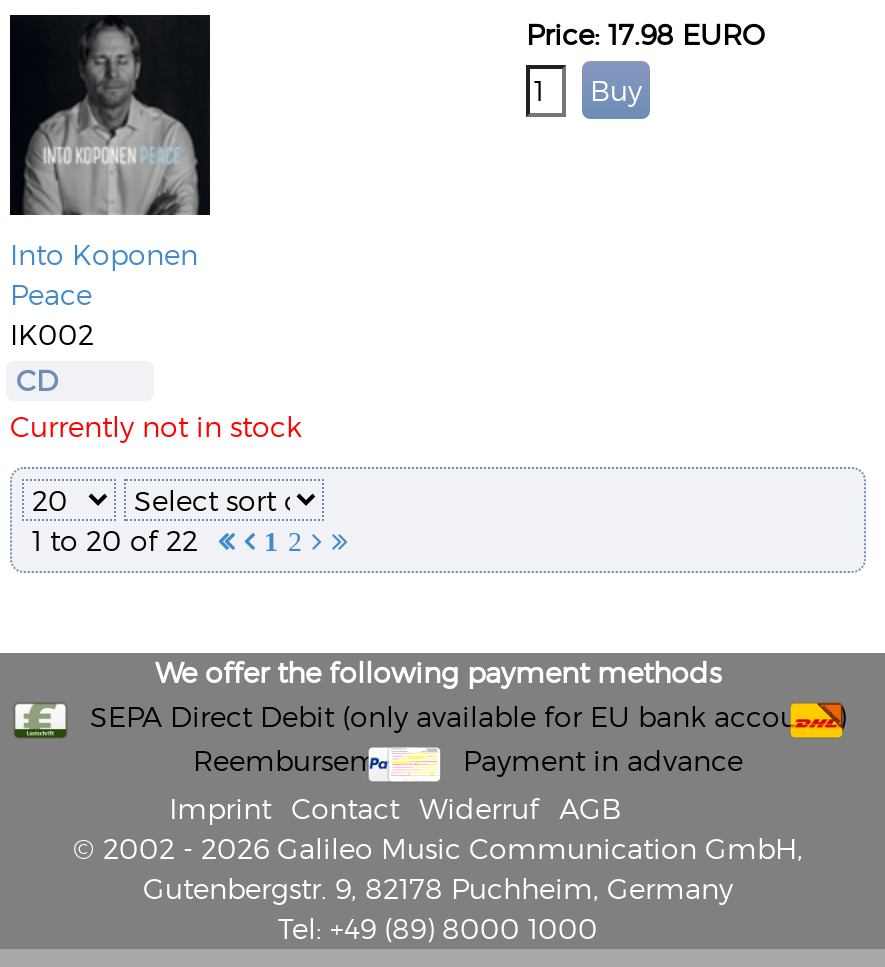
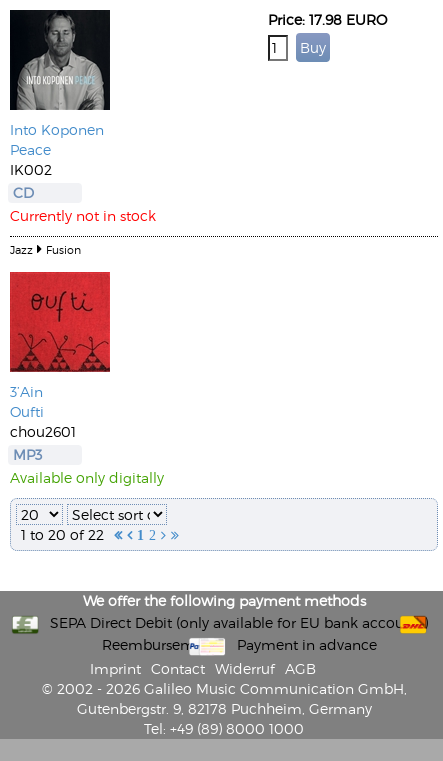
+ [image]
+ 3’Ain
+ Oufti
+ chou2601
+ MP3
+ Available only digitally

+ Jazz
+ Fusion
